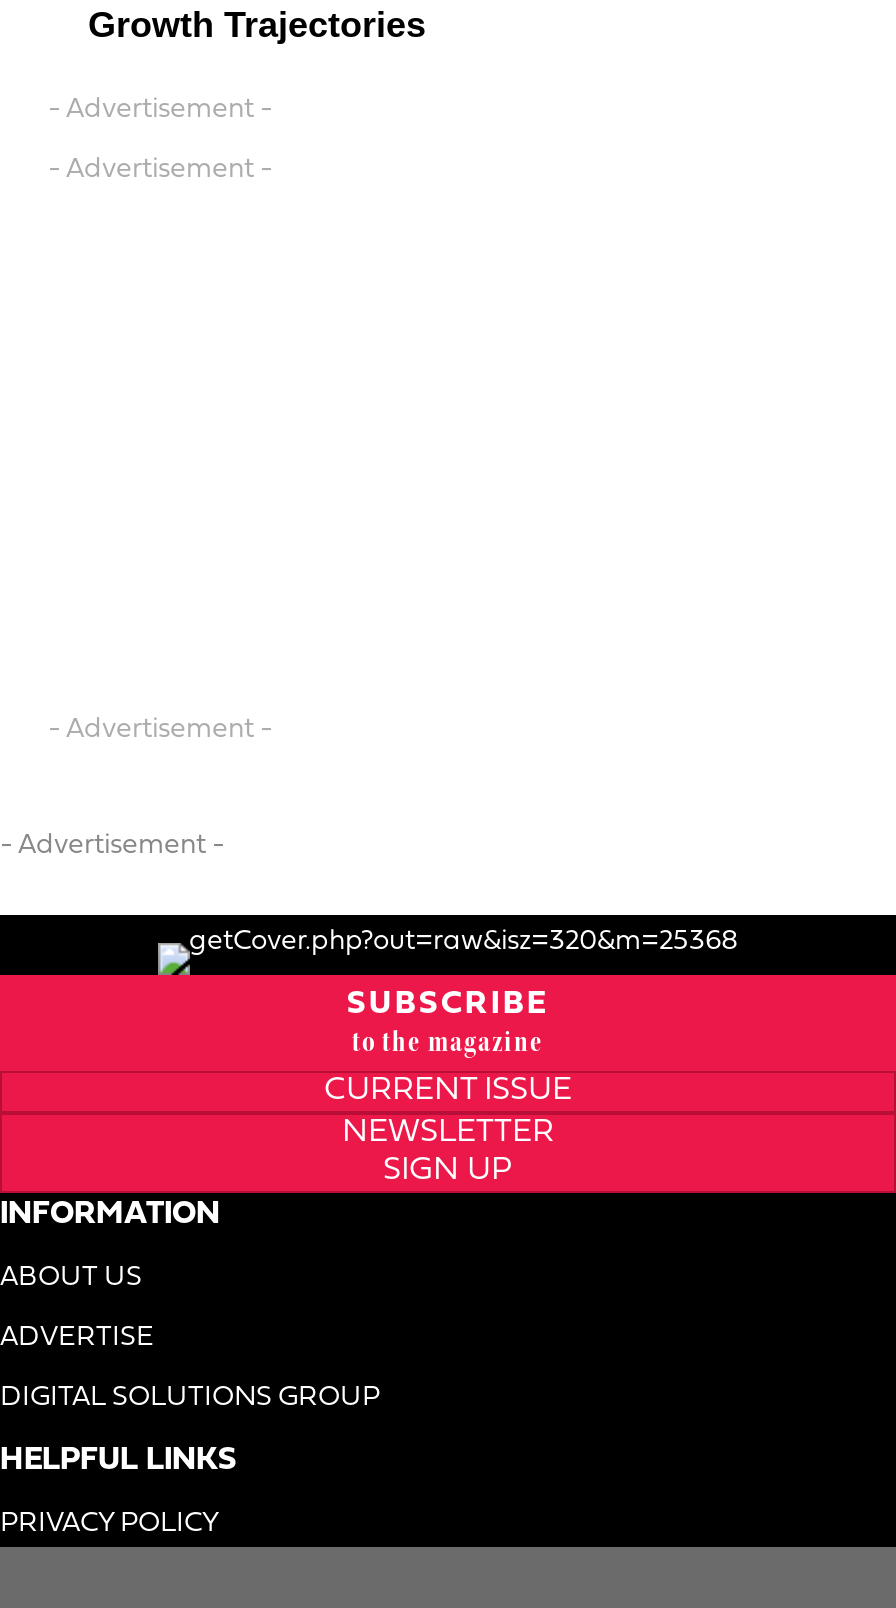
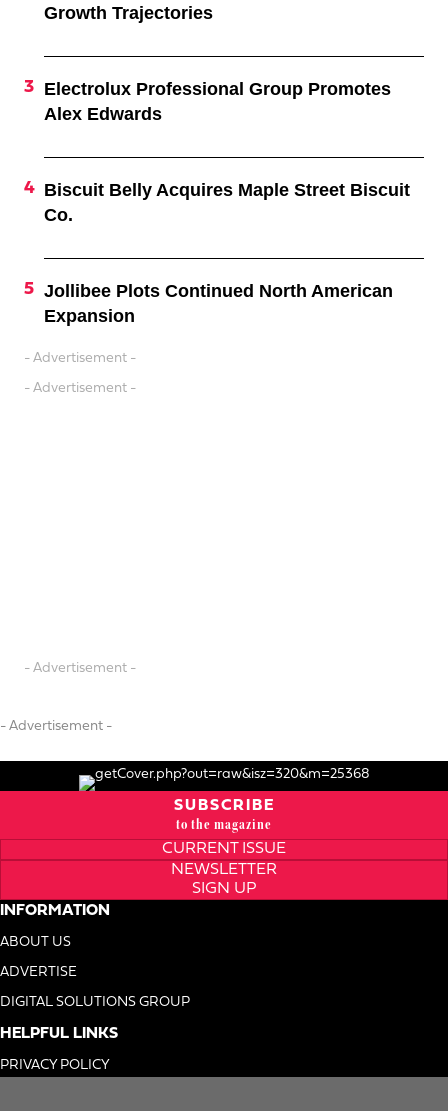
+ Electrolux Professional Group Promotes
+ Alex Edwards

+ Biscuit Belly Acquires Maple Street Biscuit
+ Co.

+ Jollibee Plots Continued North American
+ Expansion
